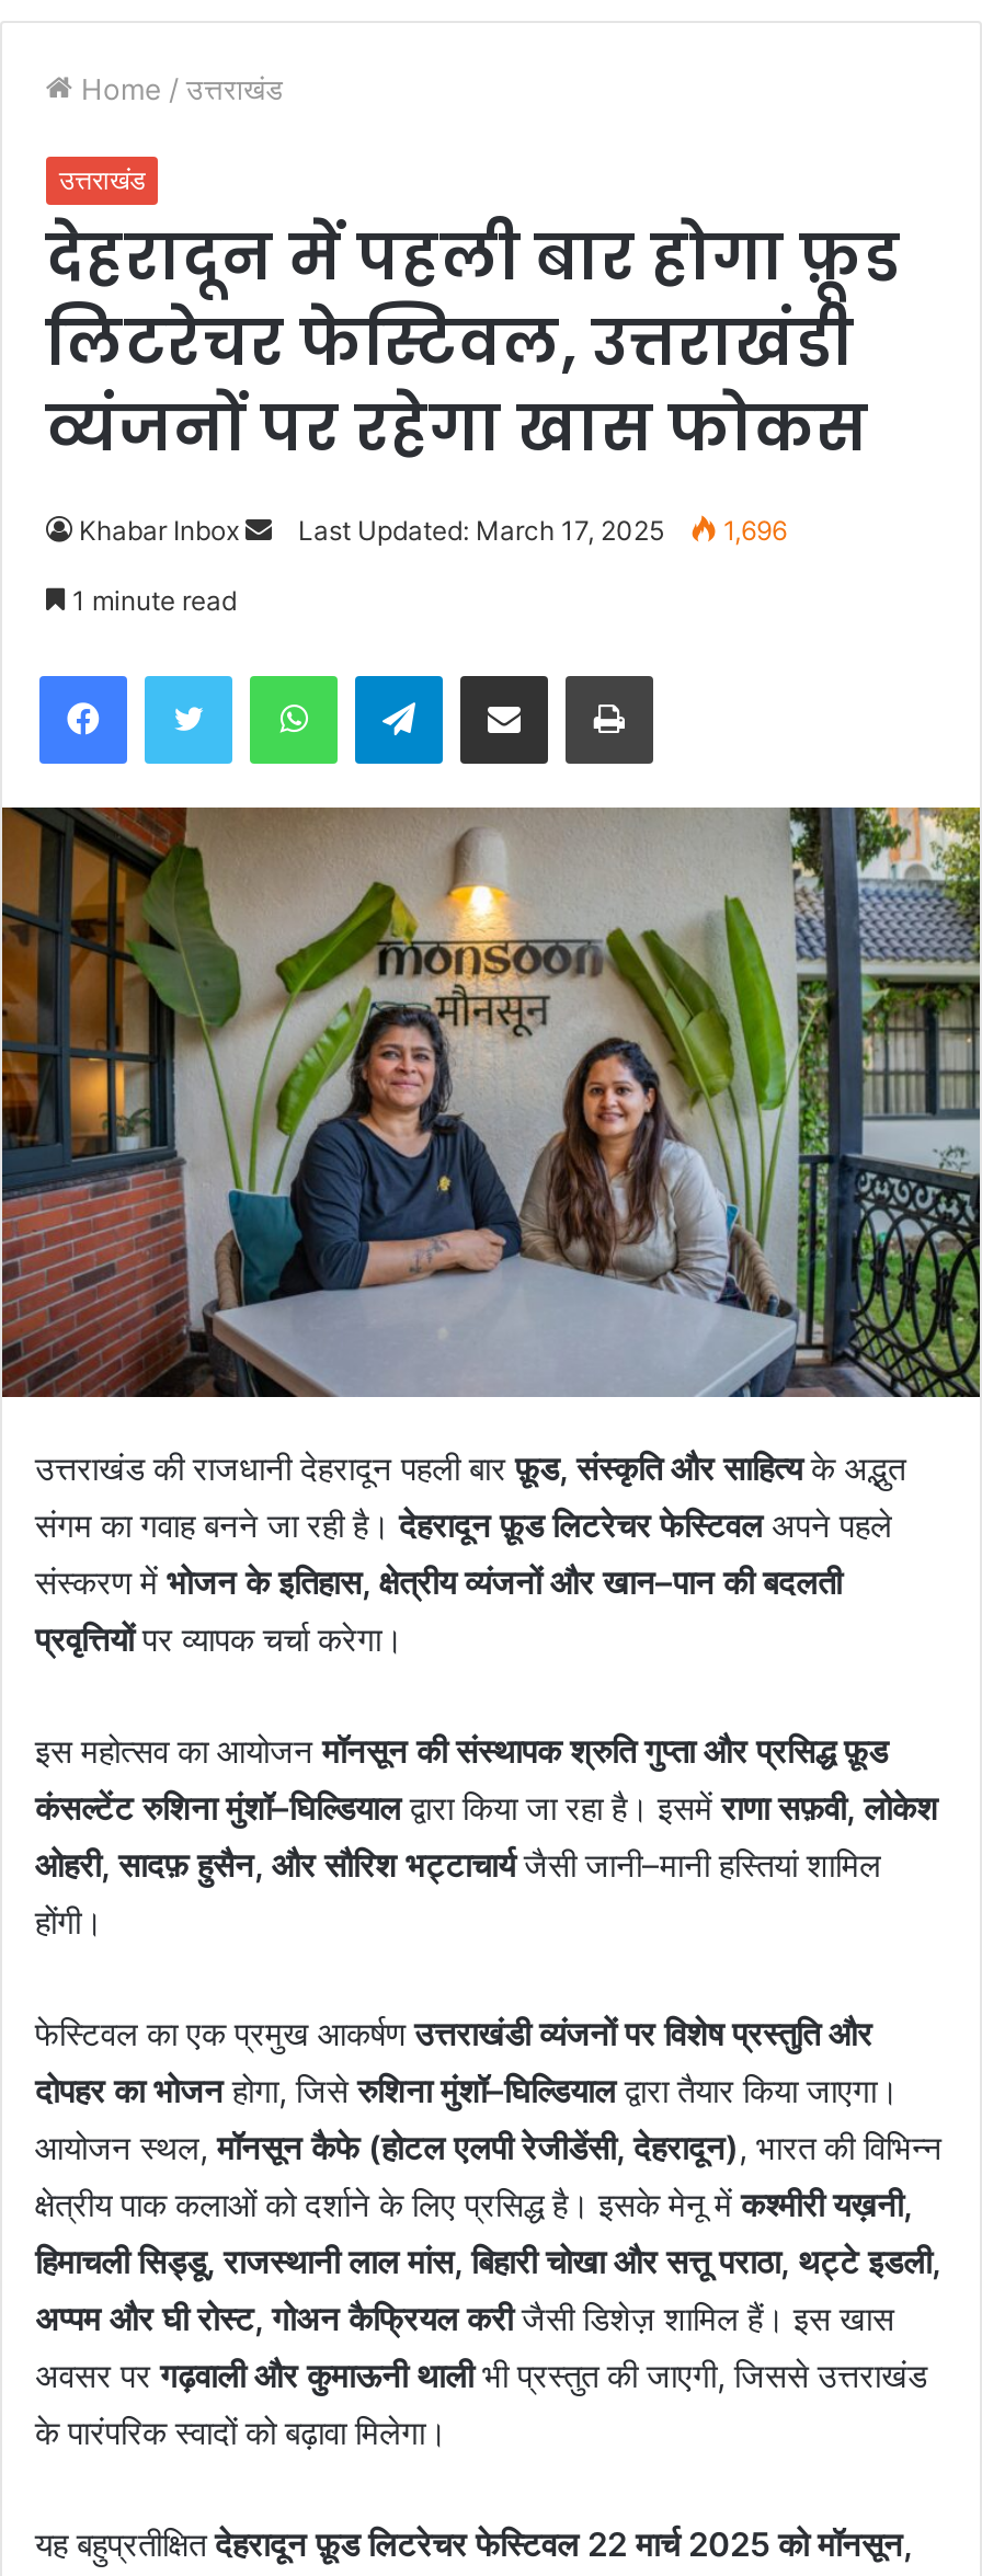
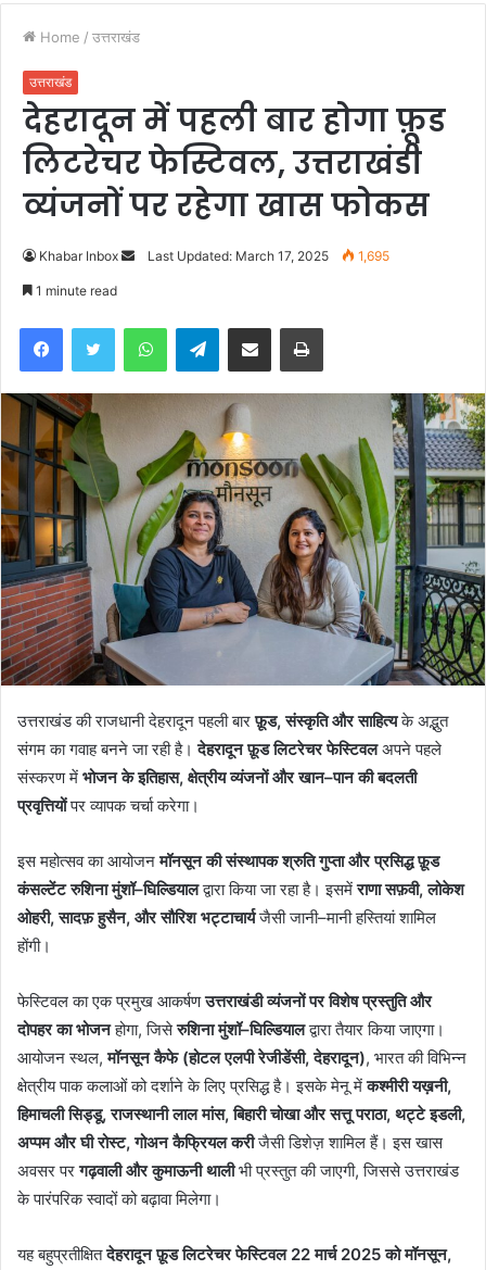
- 1,696
+ 1,695
